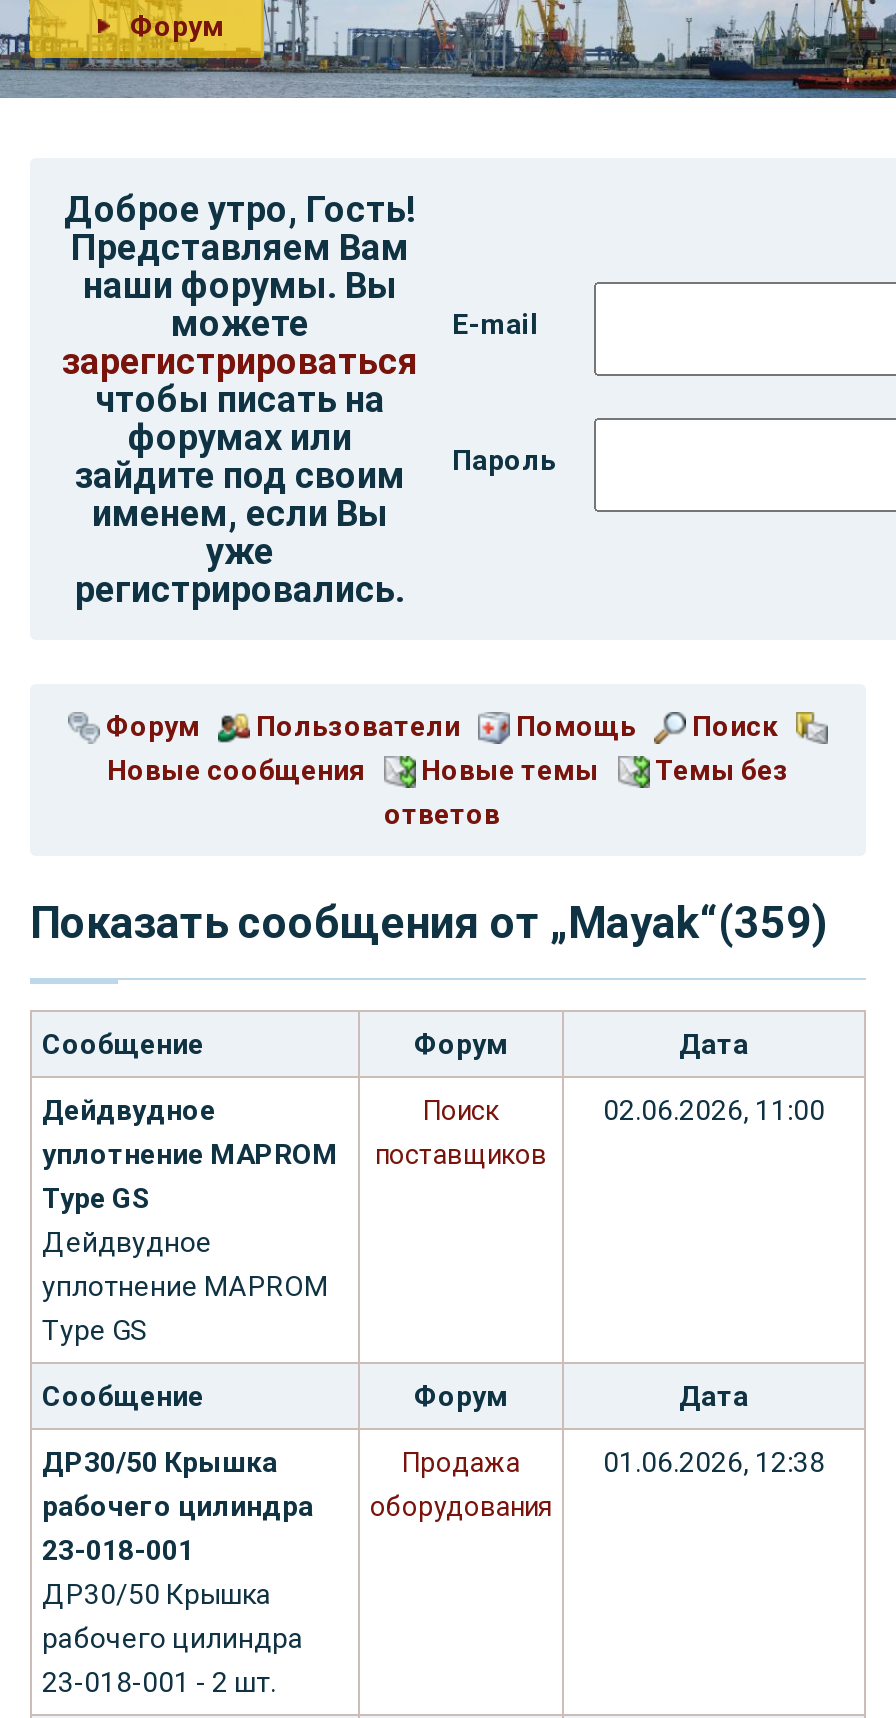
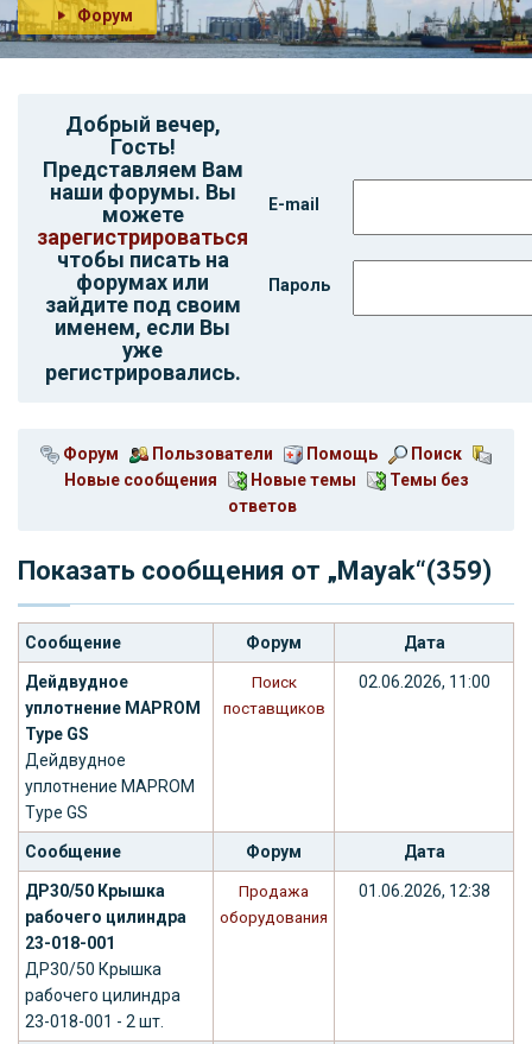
- Доброе утро, Гость!
+ Добрый вечер,
+ Гость!
